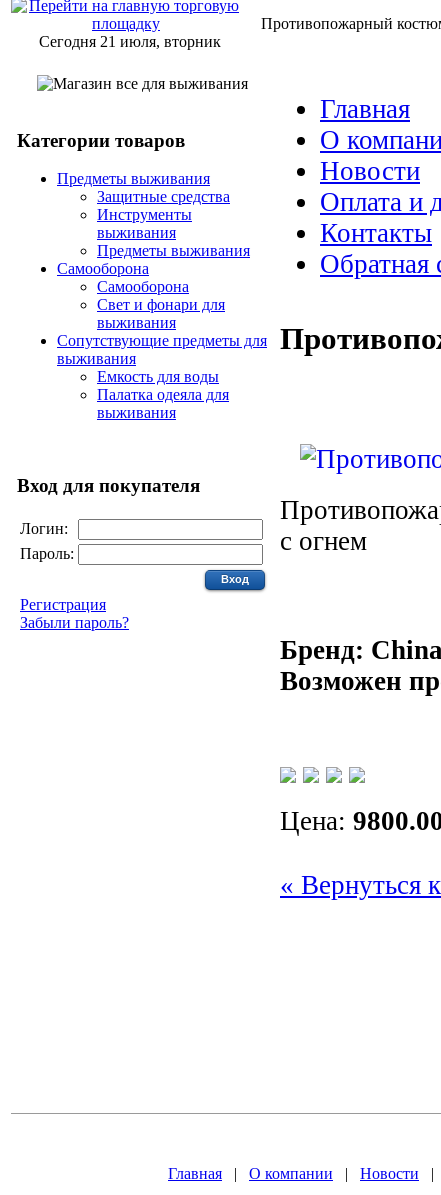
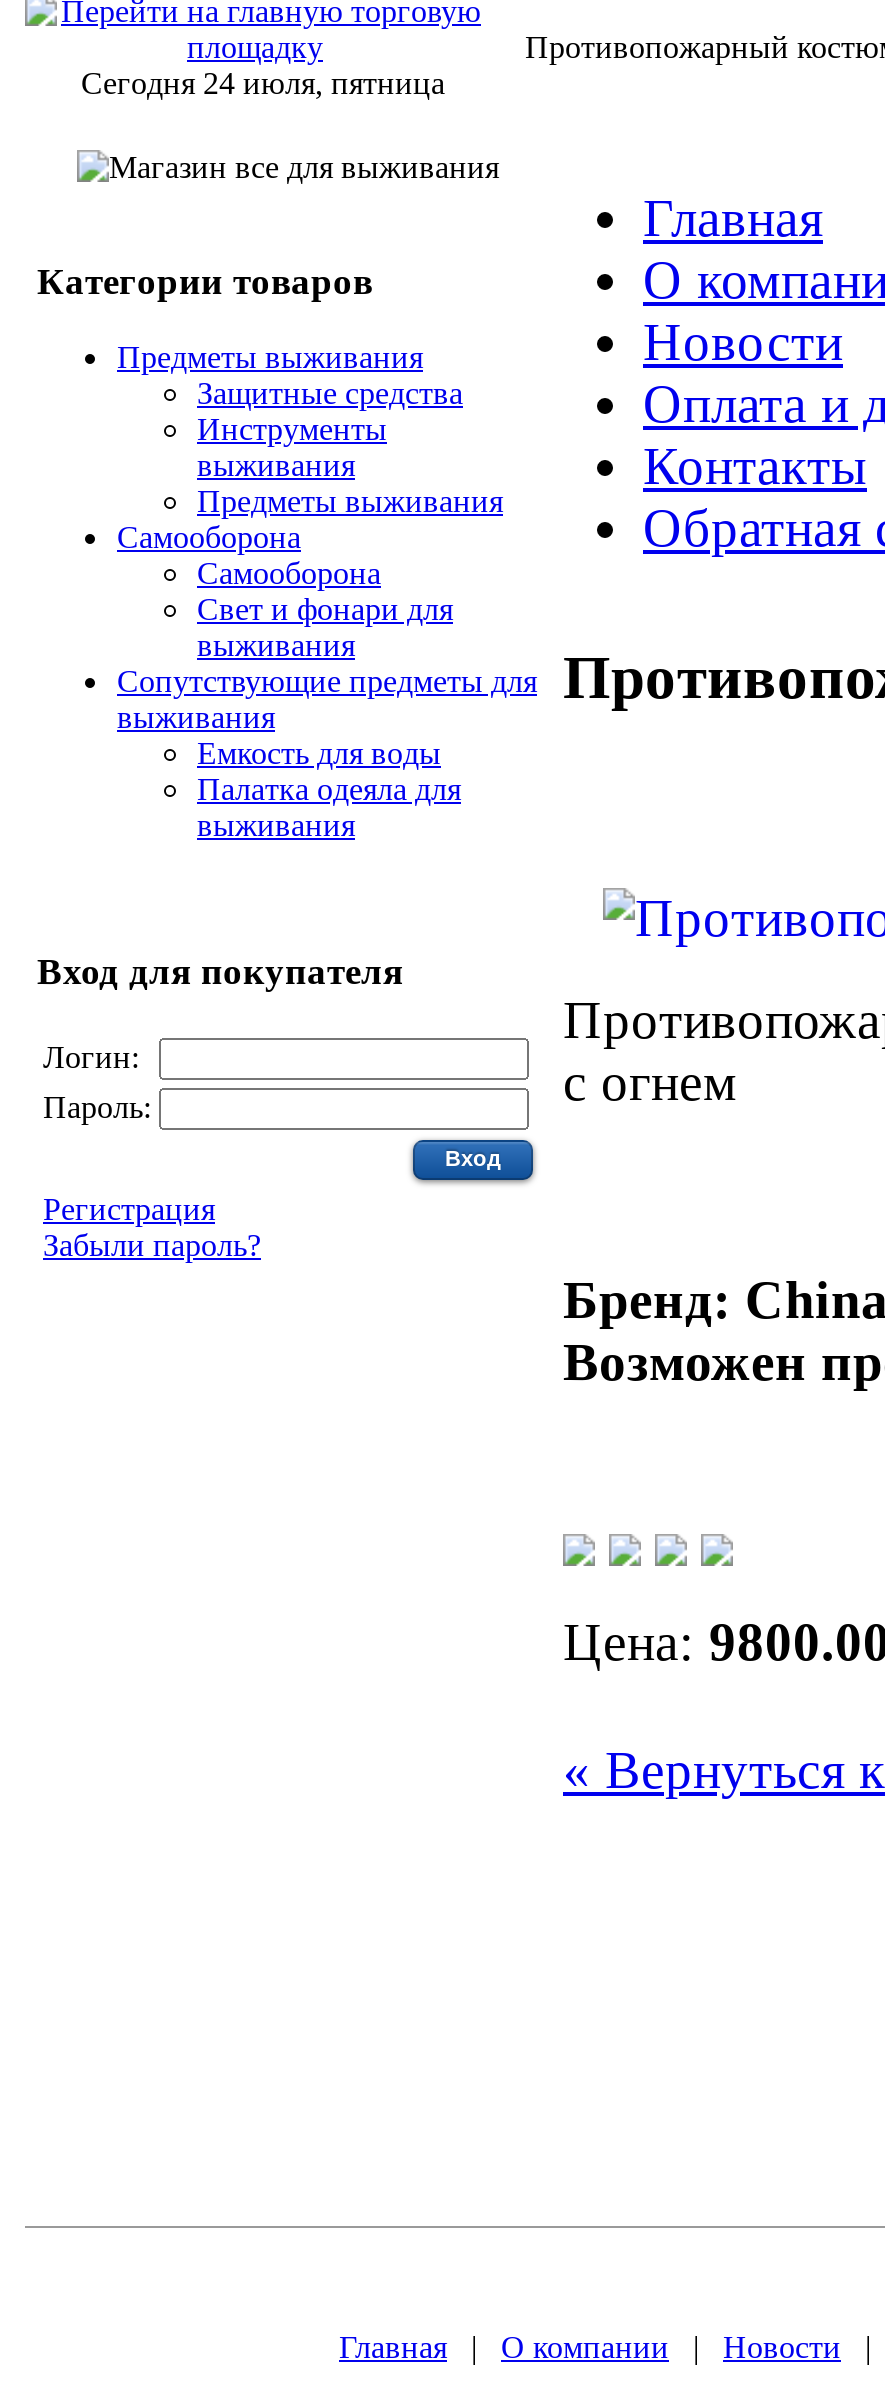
- Сегодня 21 июля, вторник
+ Сегодня 24 июля, пятница
